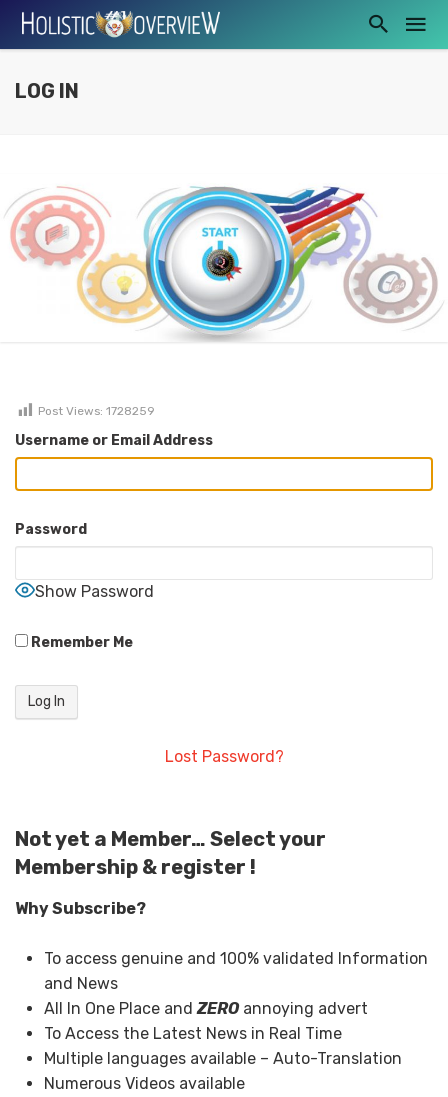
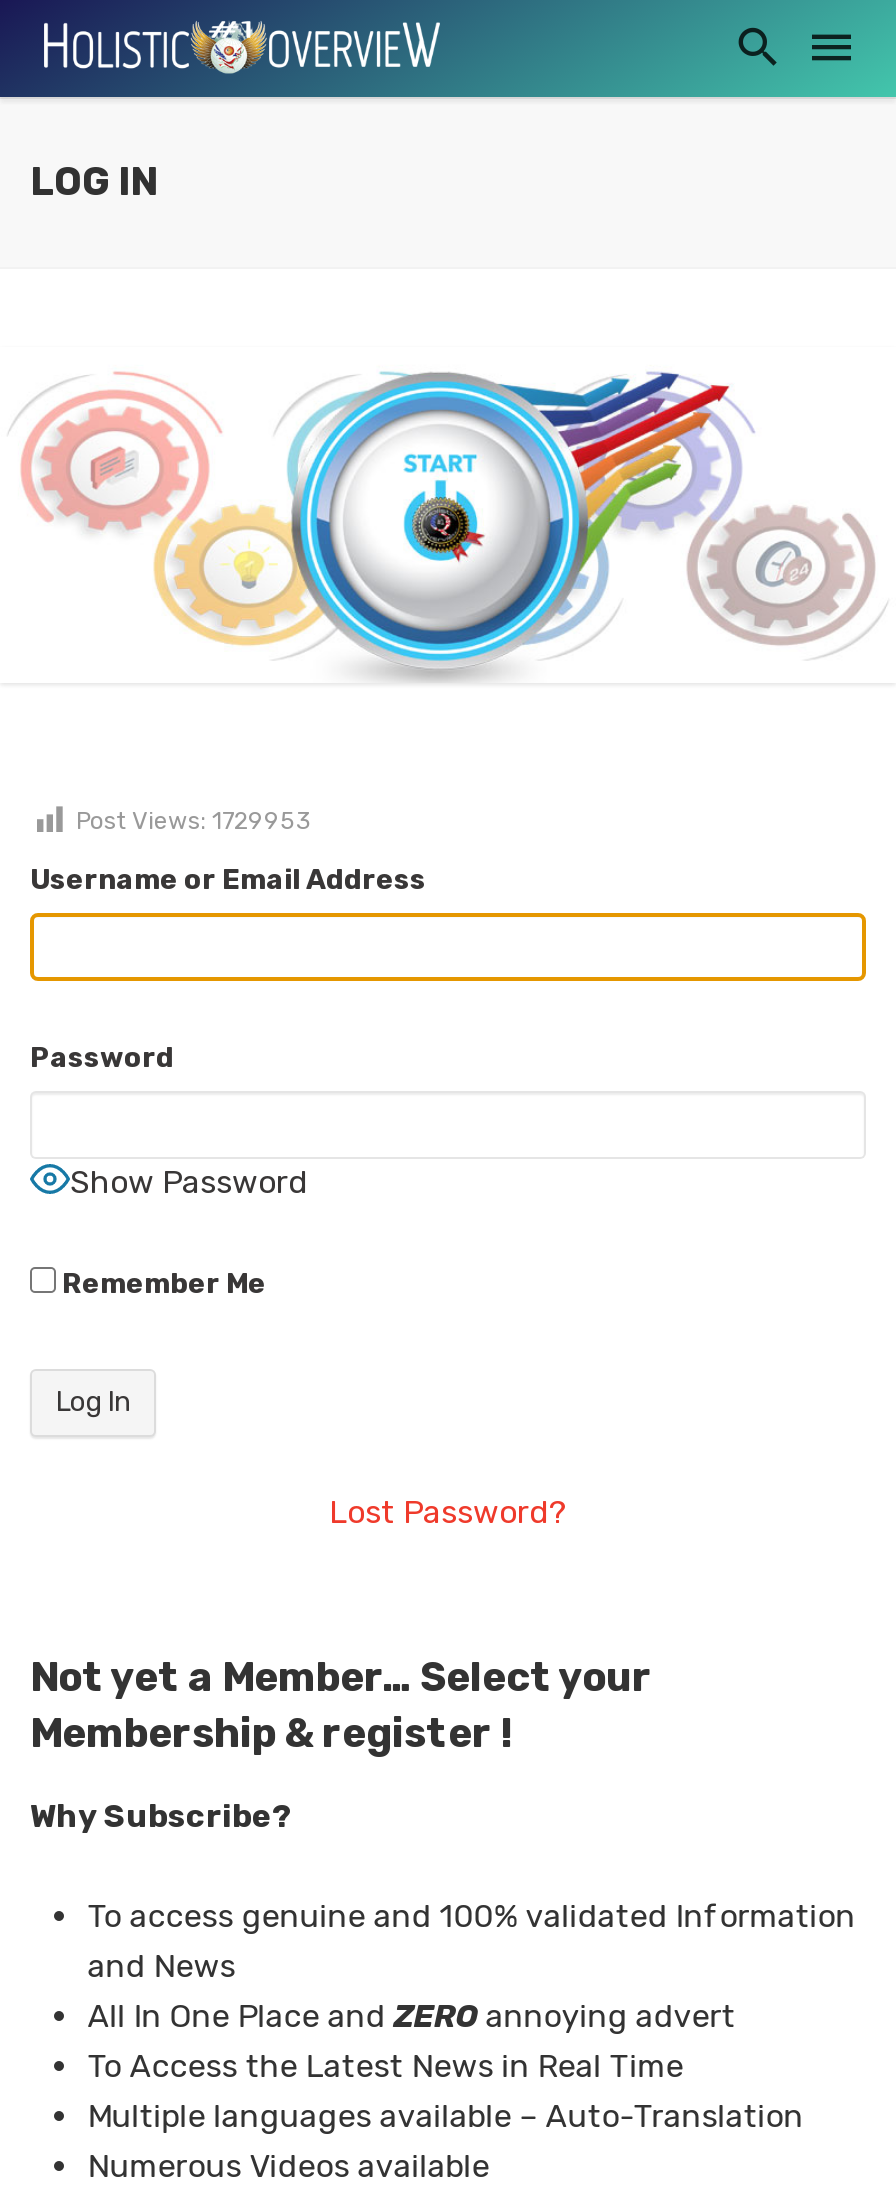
- Post Views: 1728259
+ Post Views: 1729953
